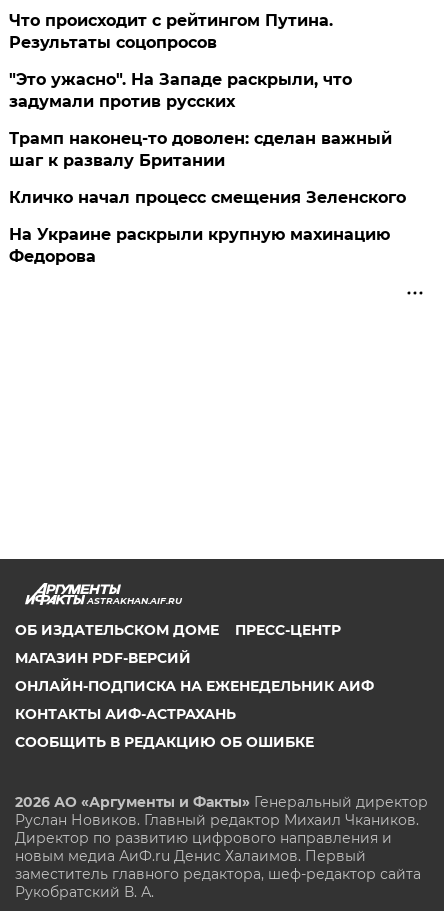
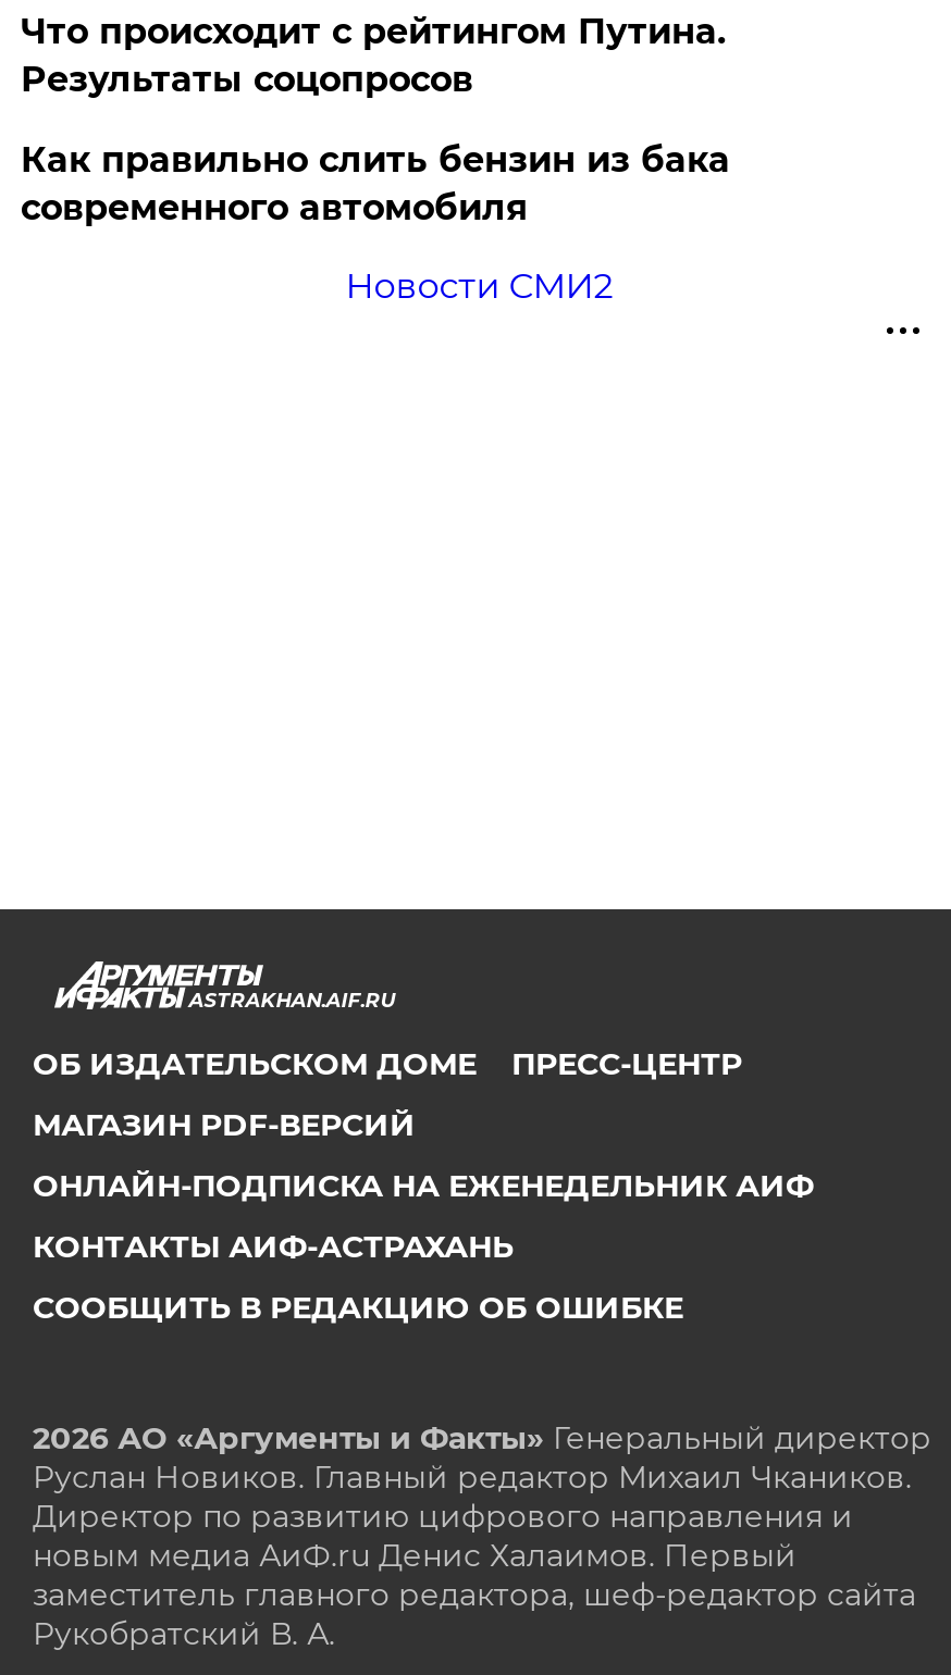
- "Это ужасно". На Западе раскрыли, что
- задумали против русских
- Трамп наконец-то доволен: сделан важный
- шаг к развалу Британии
- Кличко начал процесс смещения Зеленского
- На Украине раскрыли крупную махинацию
- Федорова
+ Как правильно слить бензин из бака
+ современного автомобиля
+ Новости СМИ2
